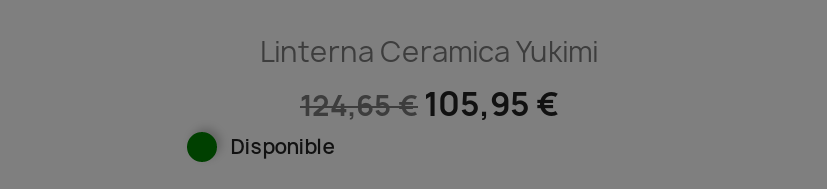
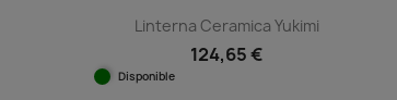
- 124,65 € 105,95 €
+ 124,65 €
